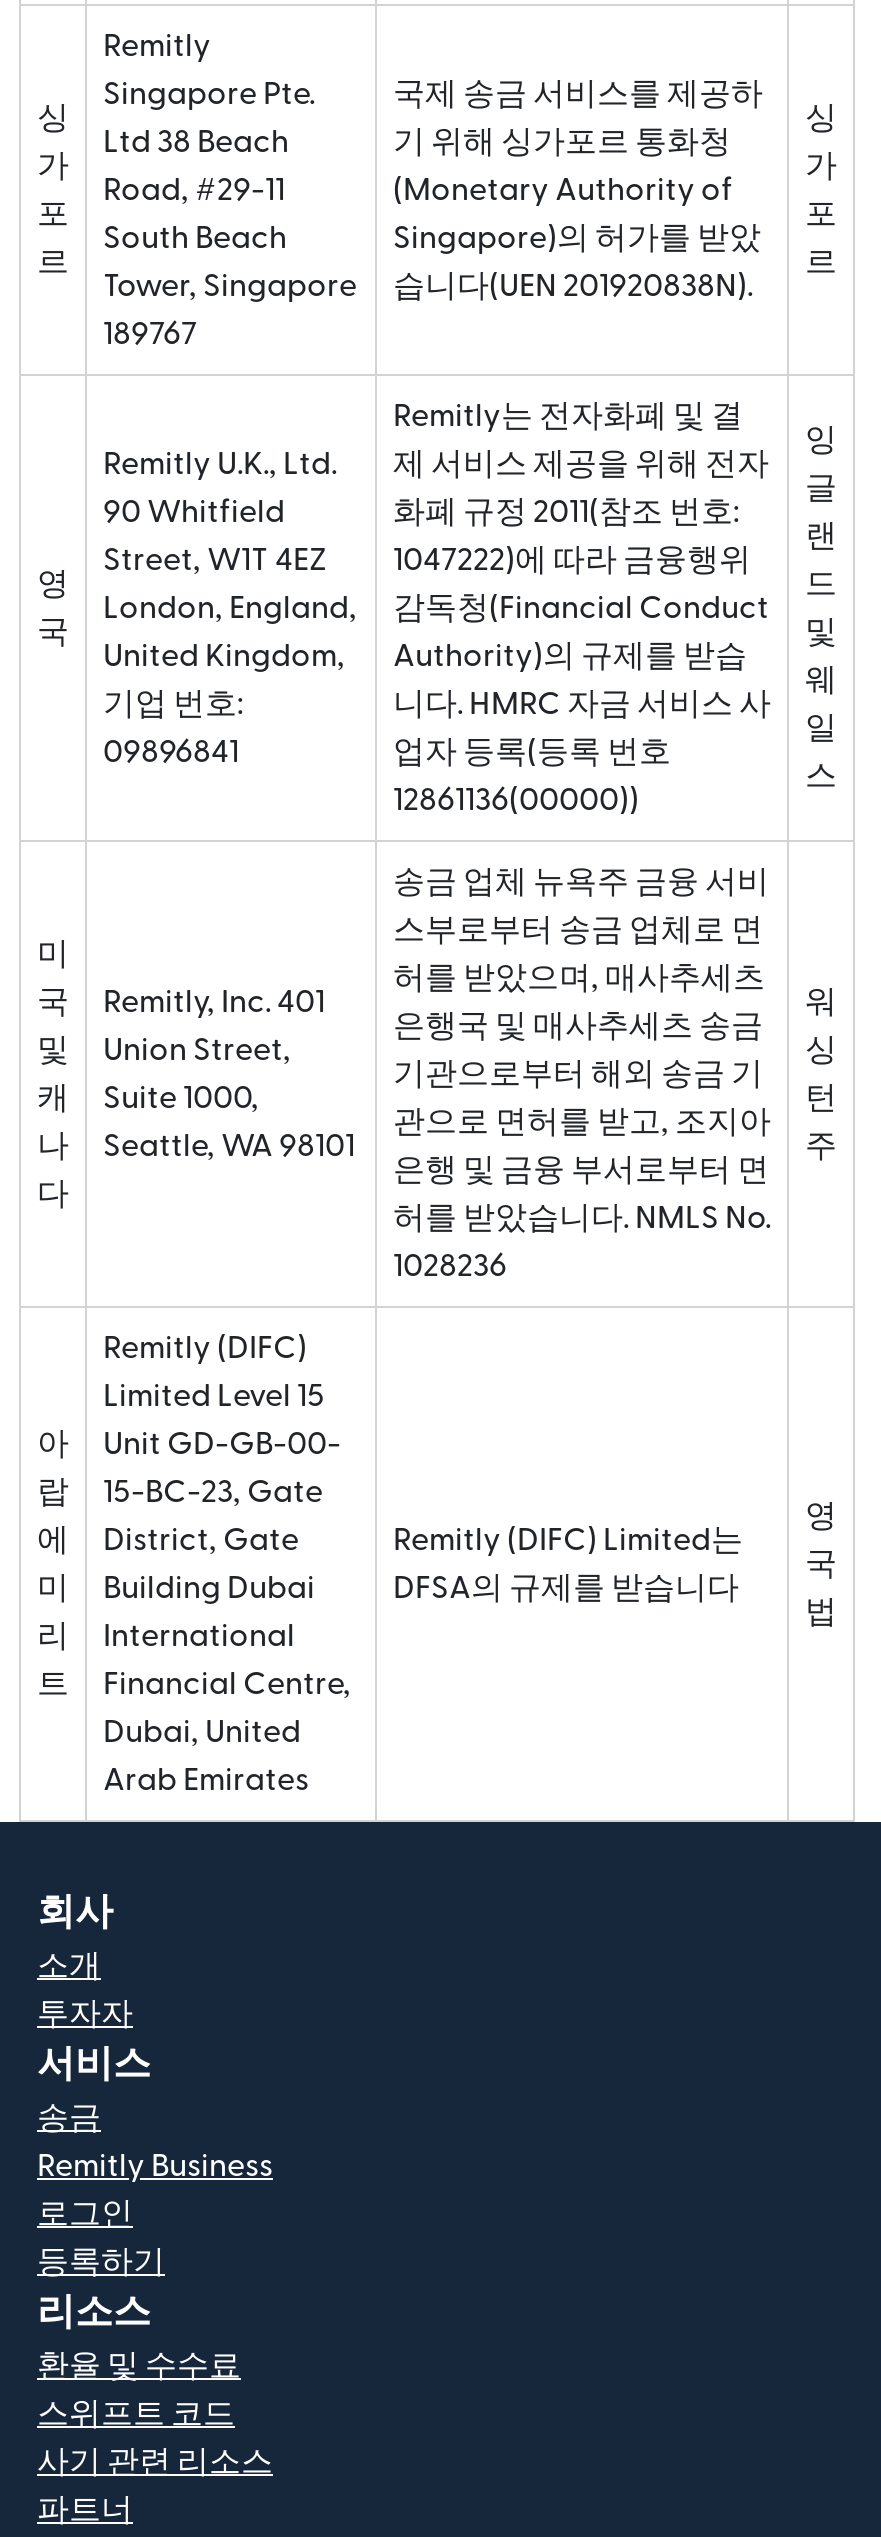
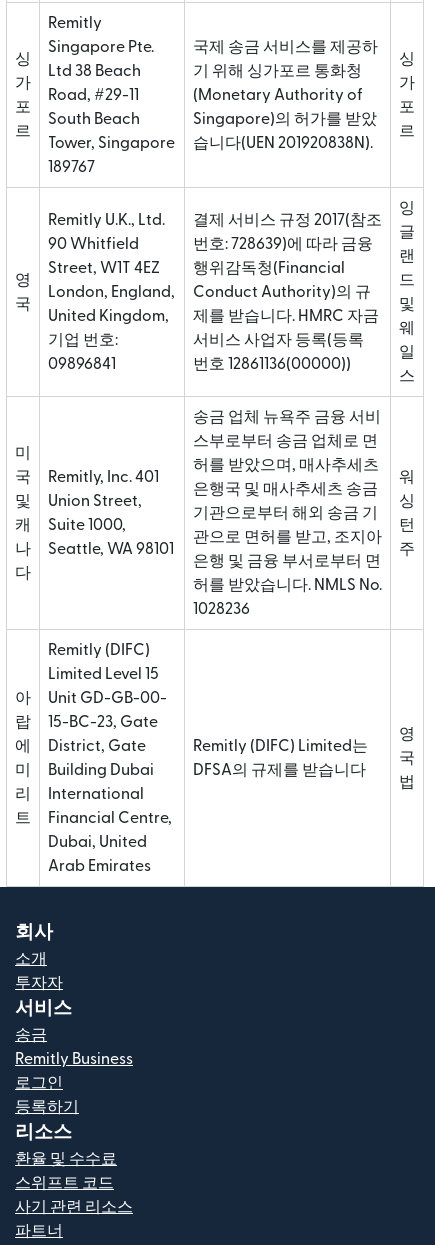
- Remitly는 전자화폐 및 결
- 제 서비스 제공을 위해 전자
- 화폐 규정 2011(참조 번호:
- 1047222)에 따라 금융행위
- 감독청(Financial Conduct
- Authority)의 규제를 받습
- 니다. HMRC 자금 서비스 사
- 업자 등록(등록 번호
- 12861136(00000))
+ 결제 서비스 규정 2017(참조
+ 번호: 728639)에 따라 금융
+ 행위감독청(Financial
+ Conduct Authority)의 규
+ 제를 받습니다. HMRC 자금
+ 서비스 사업자 등록(등록
+ 번호 12861136(00000))
